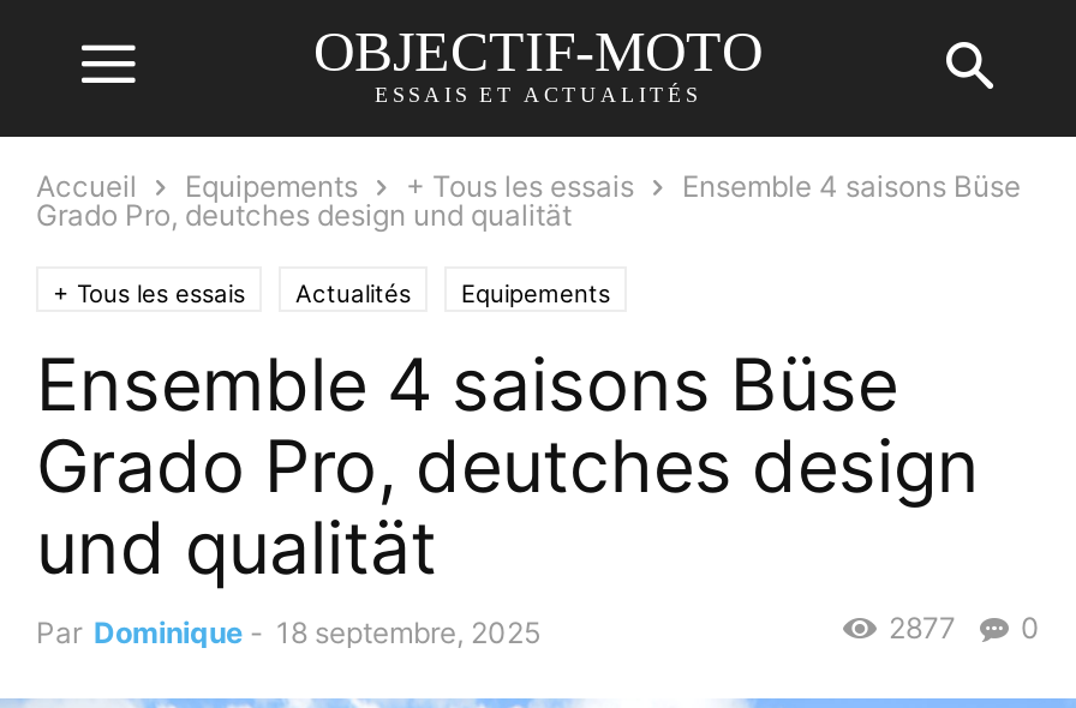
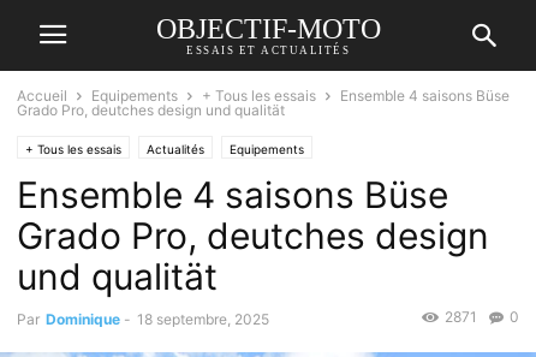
- 2877 0
+ 2871 0
